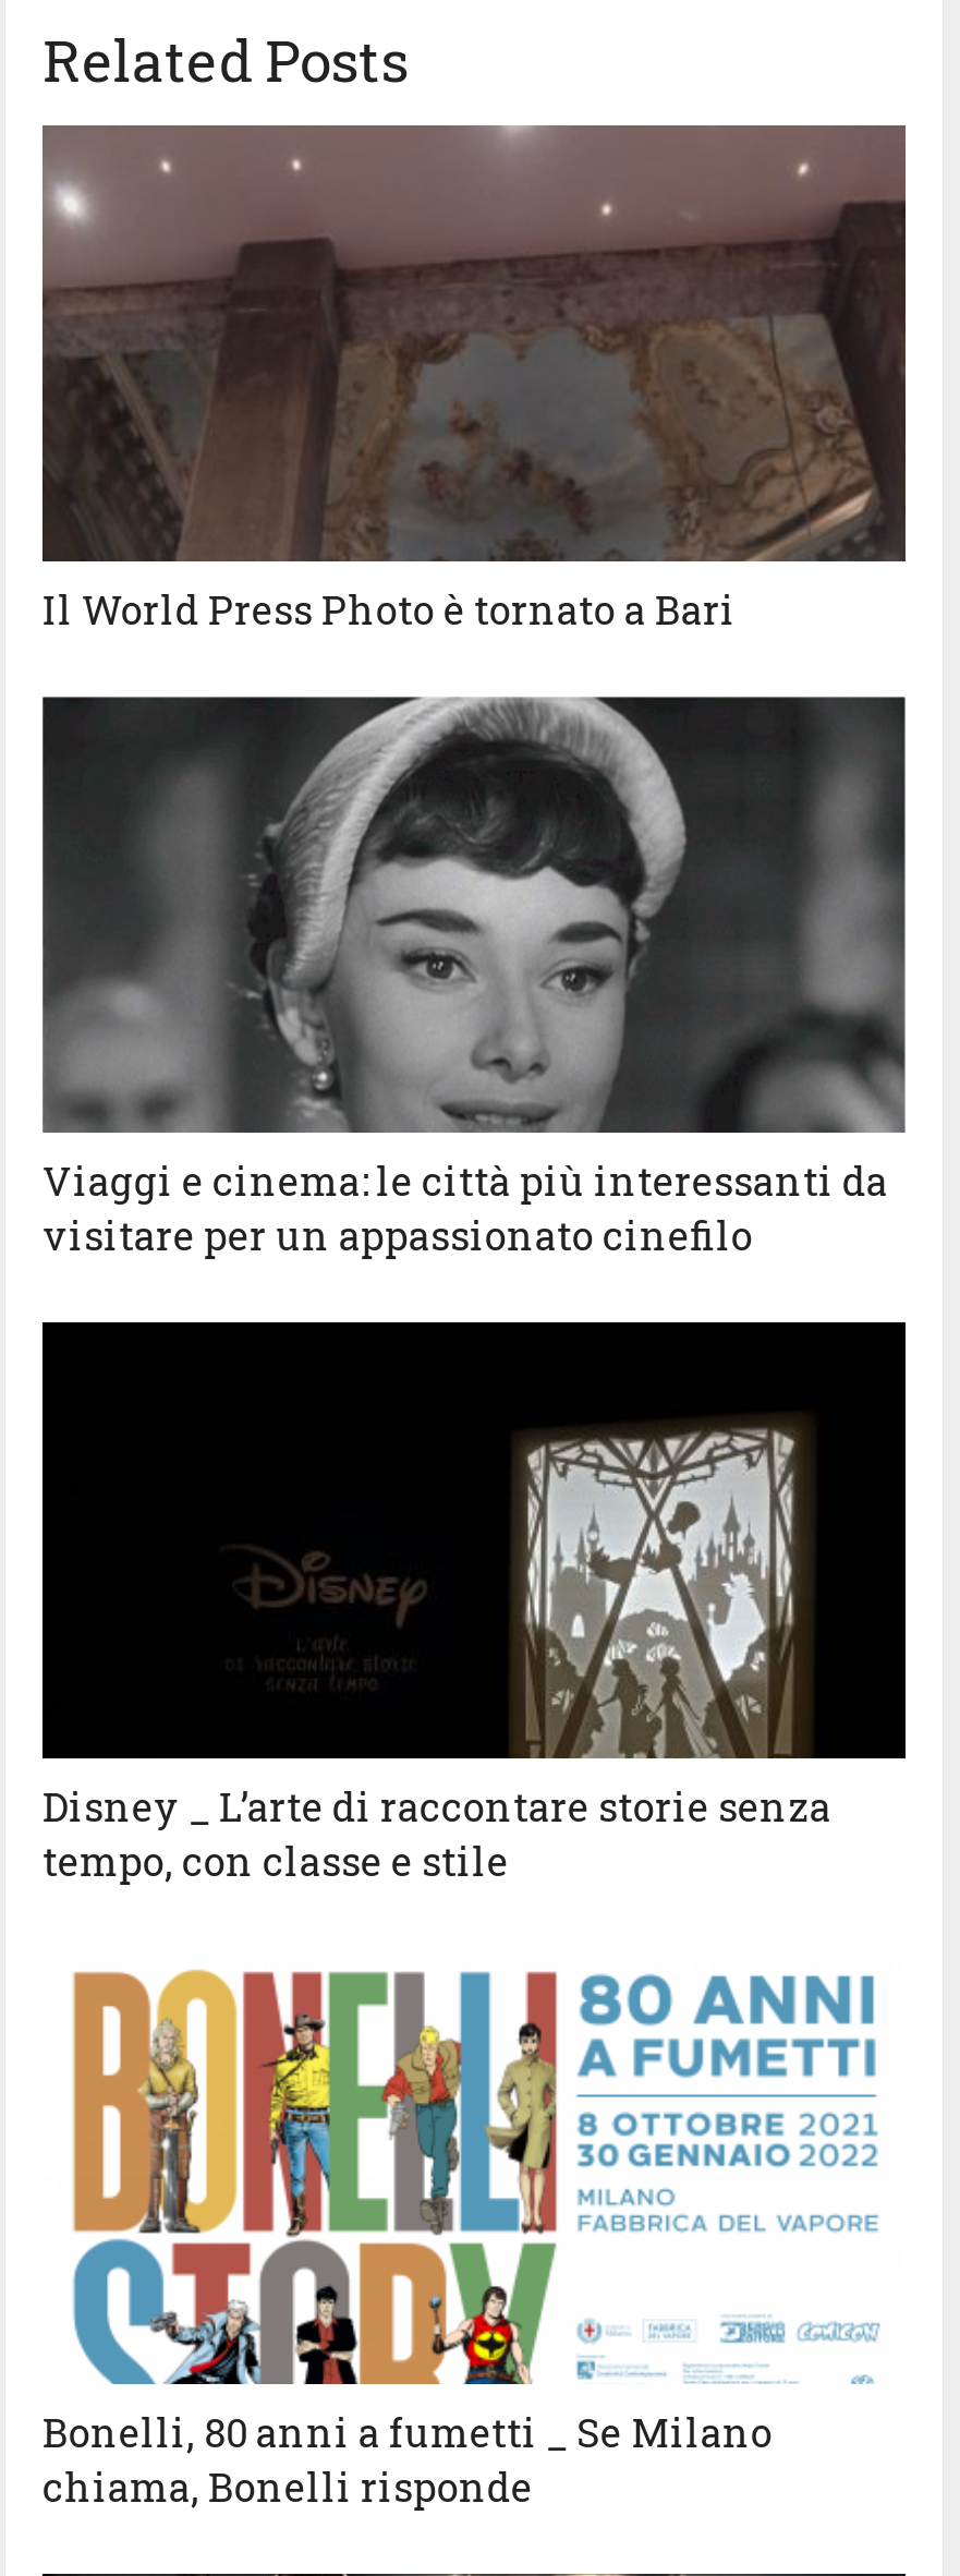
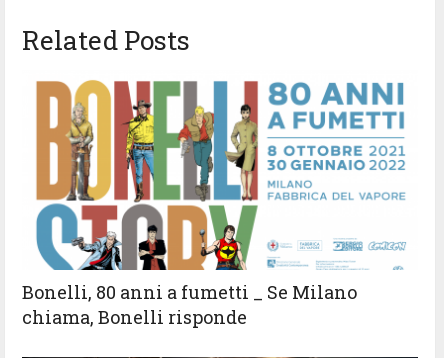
- [image]
- Il World Press Photo è tornato a Bari

- [image]
- Viaggi e cinema: le città più interessanti da
- visitare per un appassionato cinefilo

- [image]
- Disney _ L’arte di raccontare storie senza
- tempo, con classe e stile
